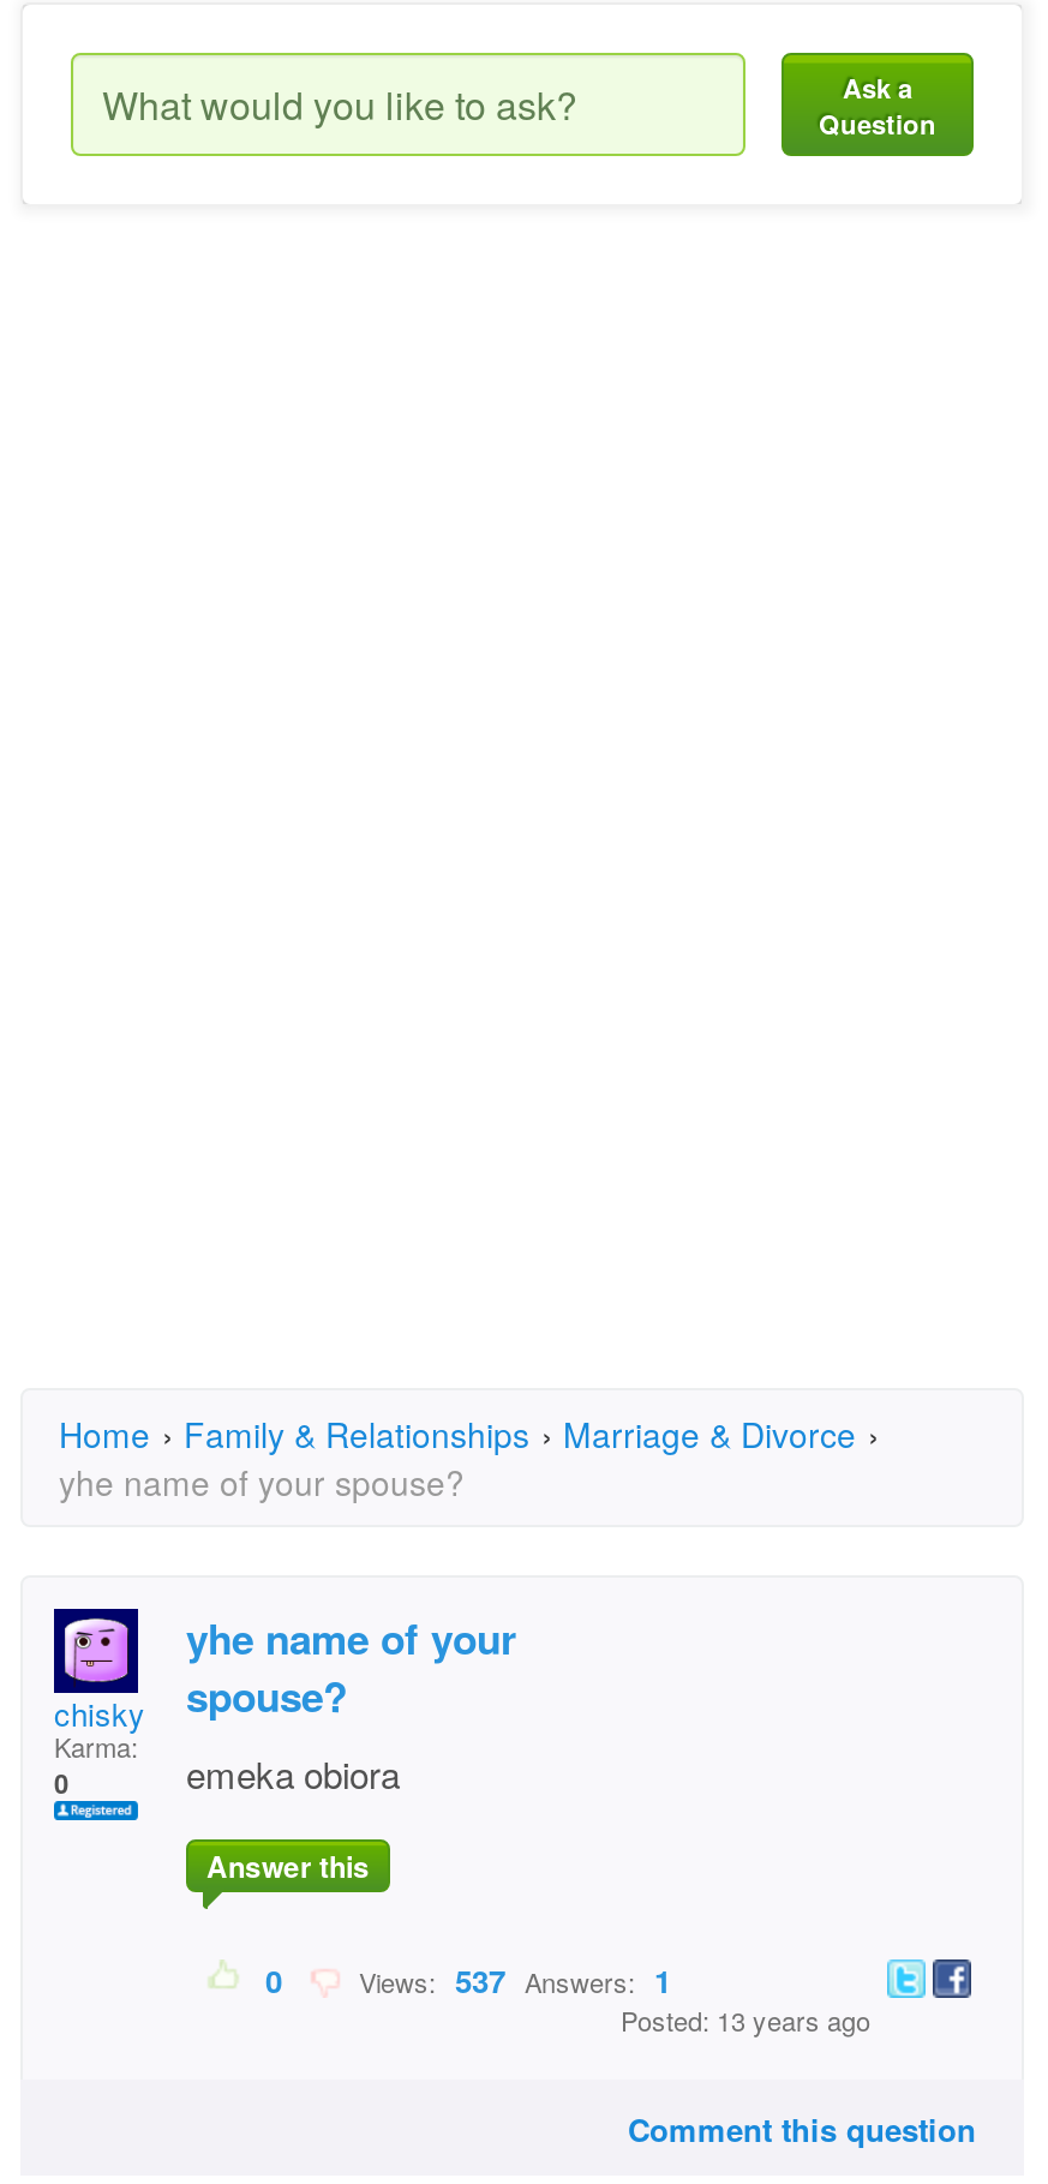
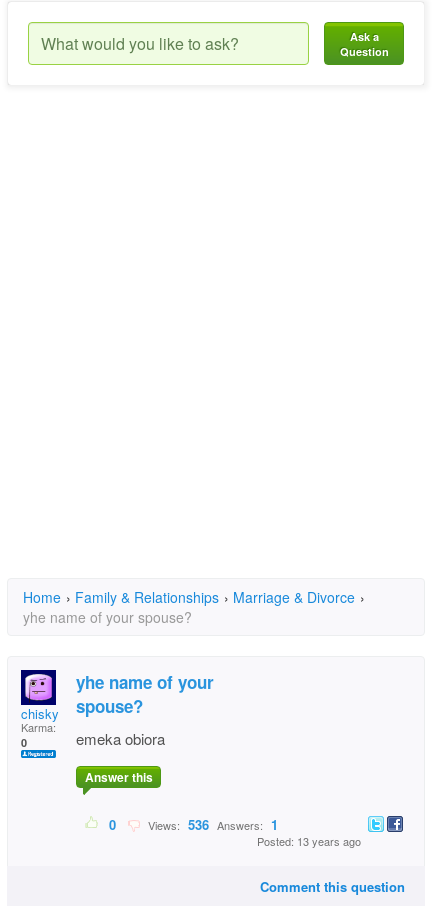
- Views: 537 Answers: 1
+ Views: 536 Answers: 1
